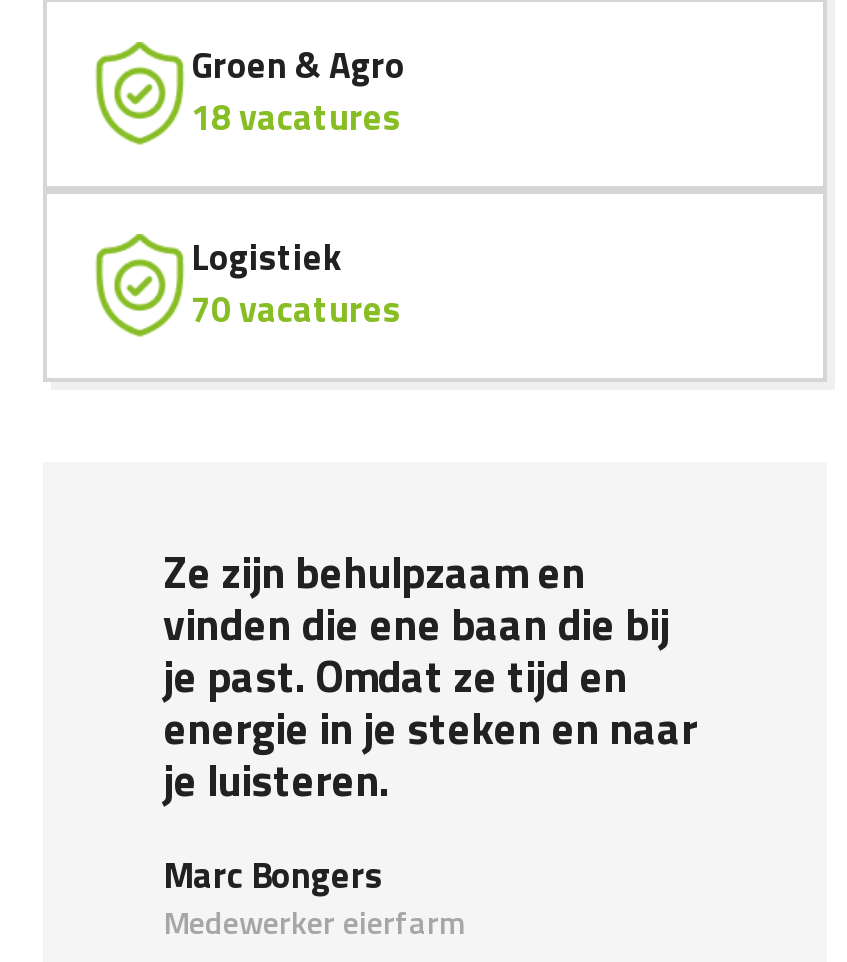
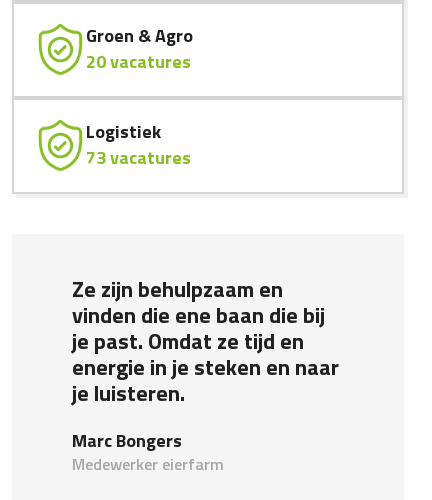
- 18 vacatures
+ 20 vacatures

- 70 vacatures
+ 73 vacatures
